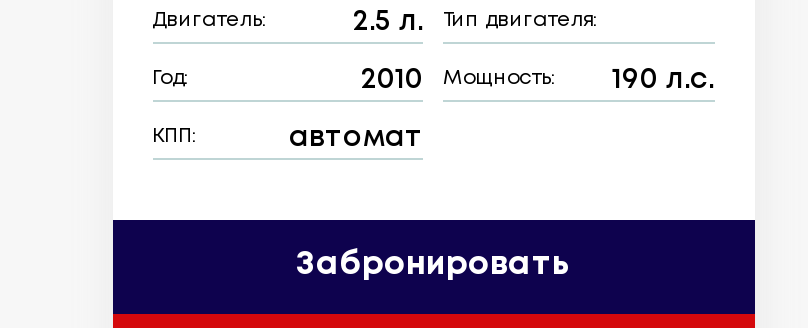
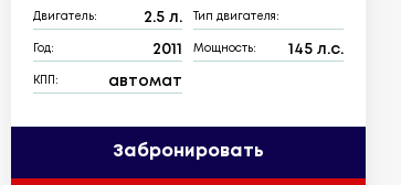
- 2010
+ 2011

- 190 л.с.
+ 145 л.с.
